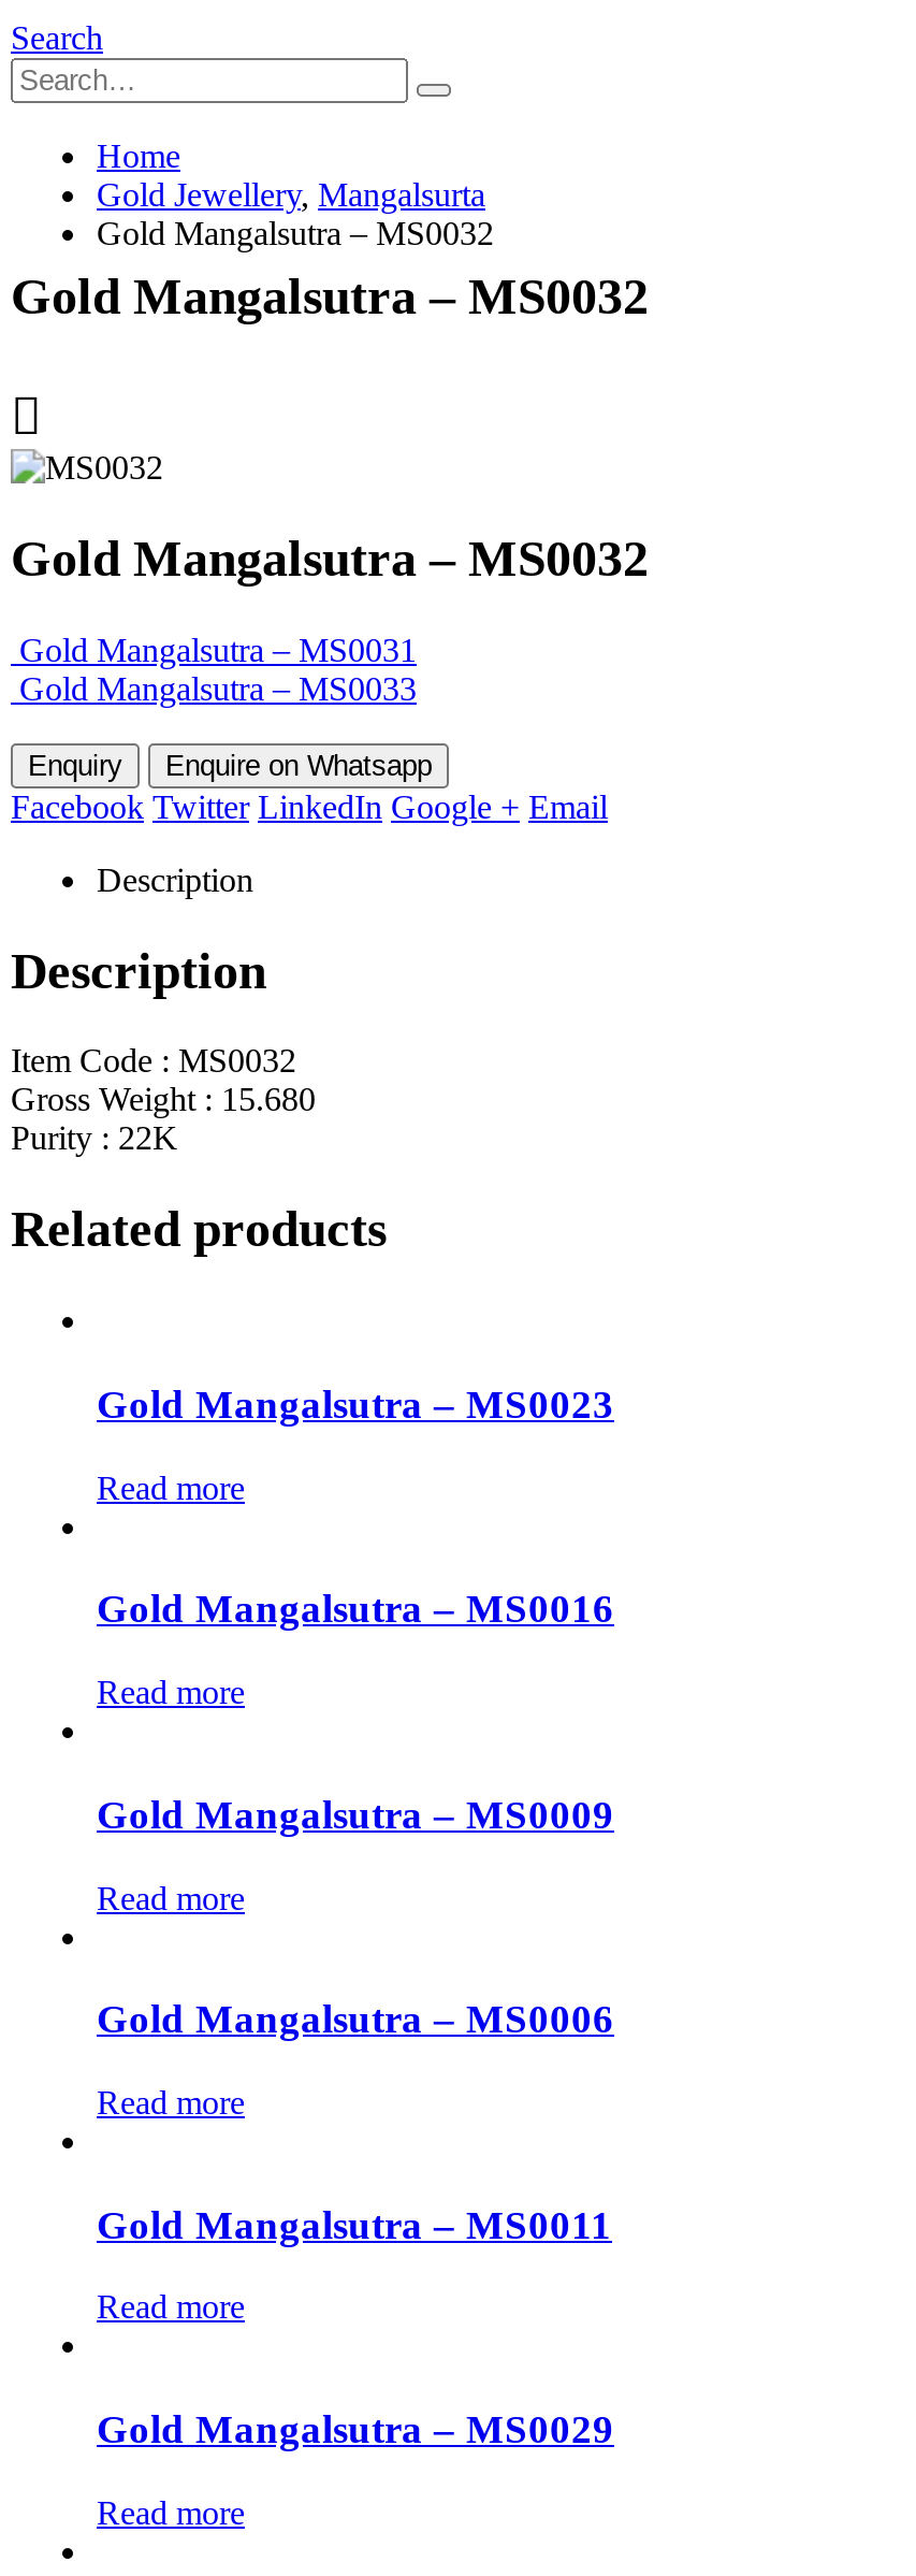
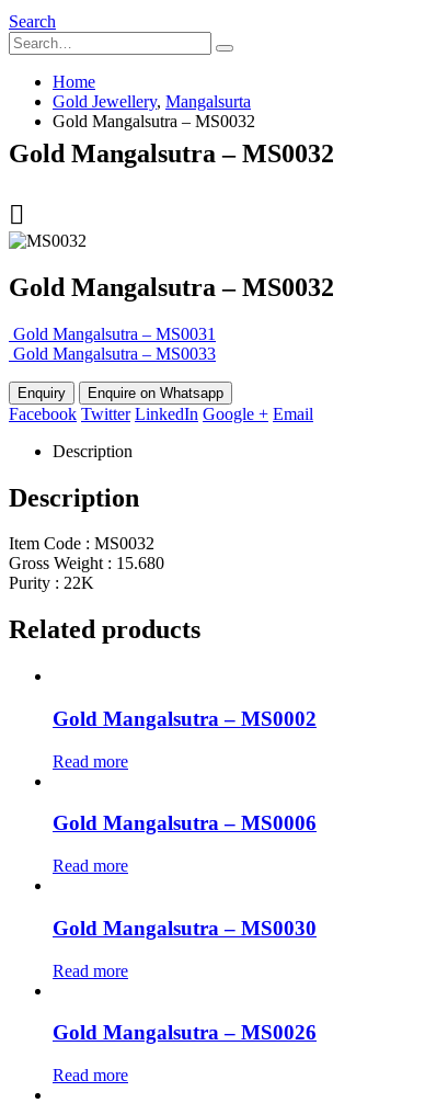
- Gold Mangalsutra – MS0023
- Read more
- Gold Mangalsutra – MS0016
- Read more
- Gold Mangalsutra – MS0009
+ Gold Mangalsutra – MS0002

- Gold Mangalsutra – MS0011
+ Gold Mangalsutra – MS0030

- Gold Mangalsutra – MS0029
+ Gold Mangalsutra – MS0026
